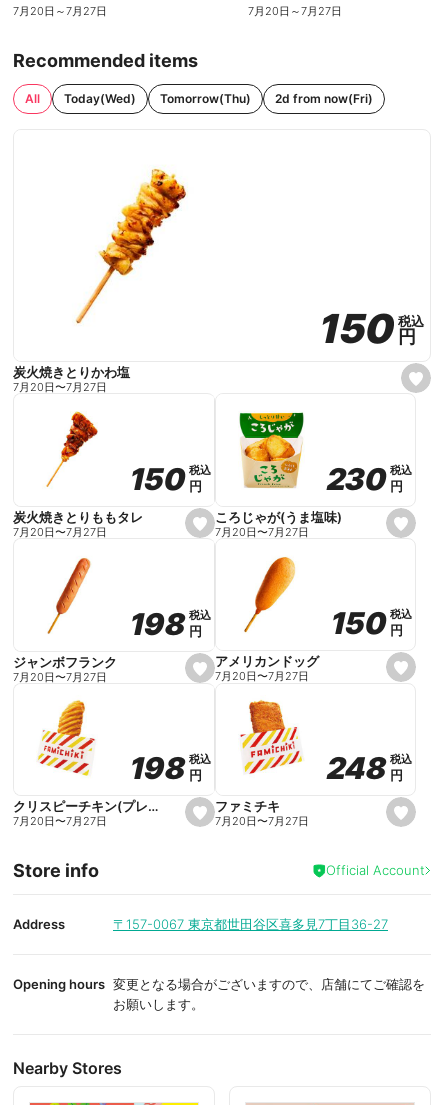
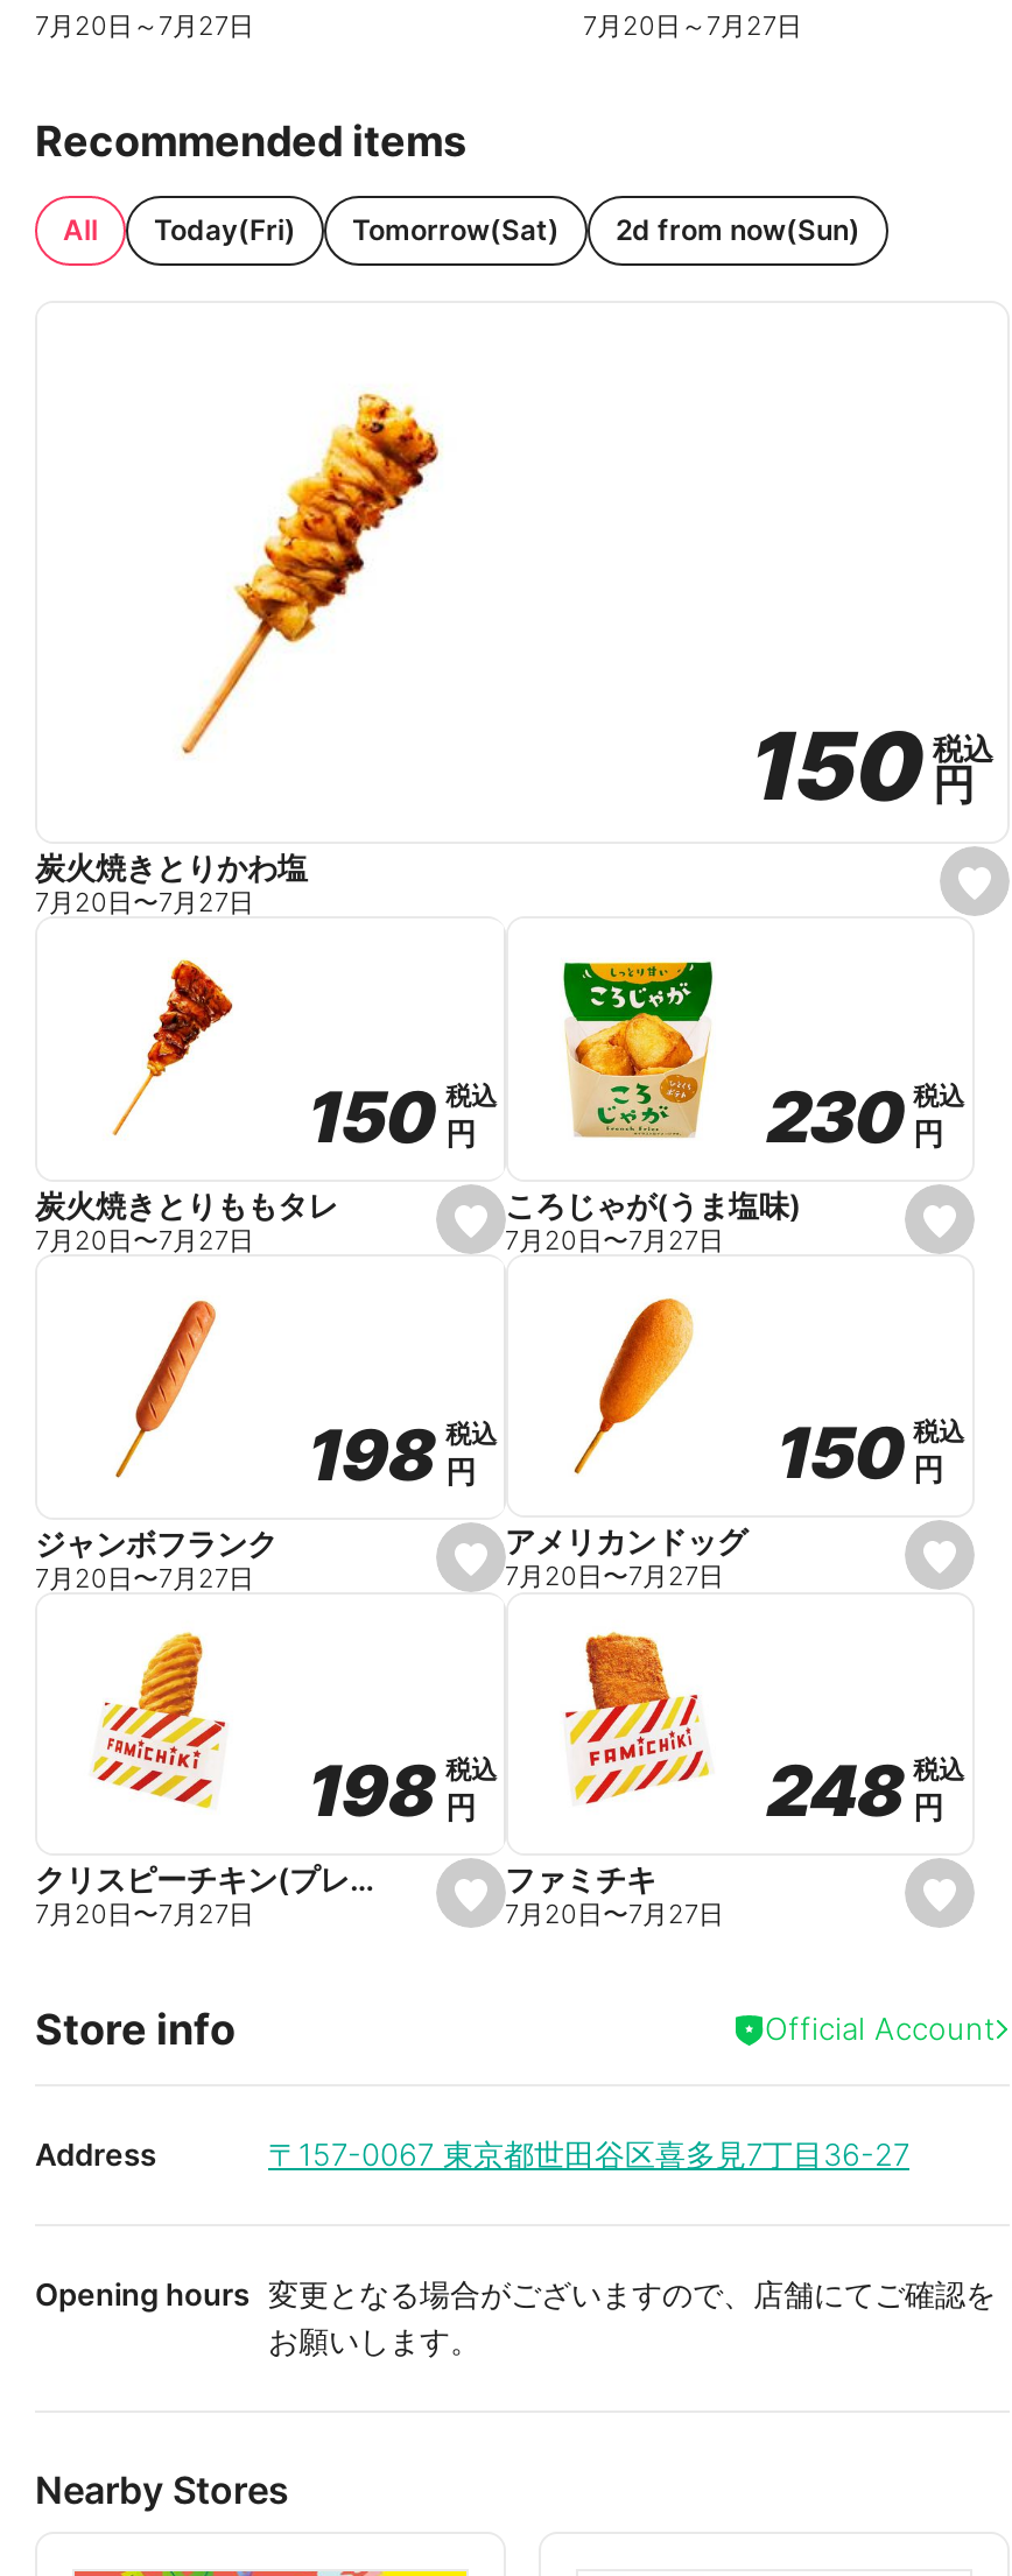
- Today(Wed)
- Tomorrow(Thu)
- 2d from now(Fri)
+ Today(Fri)
+ Tomorrow(Sat)
+ 2d from now(Sun)
